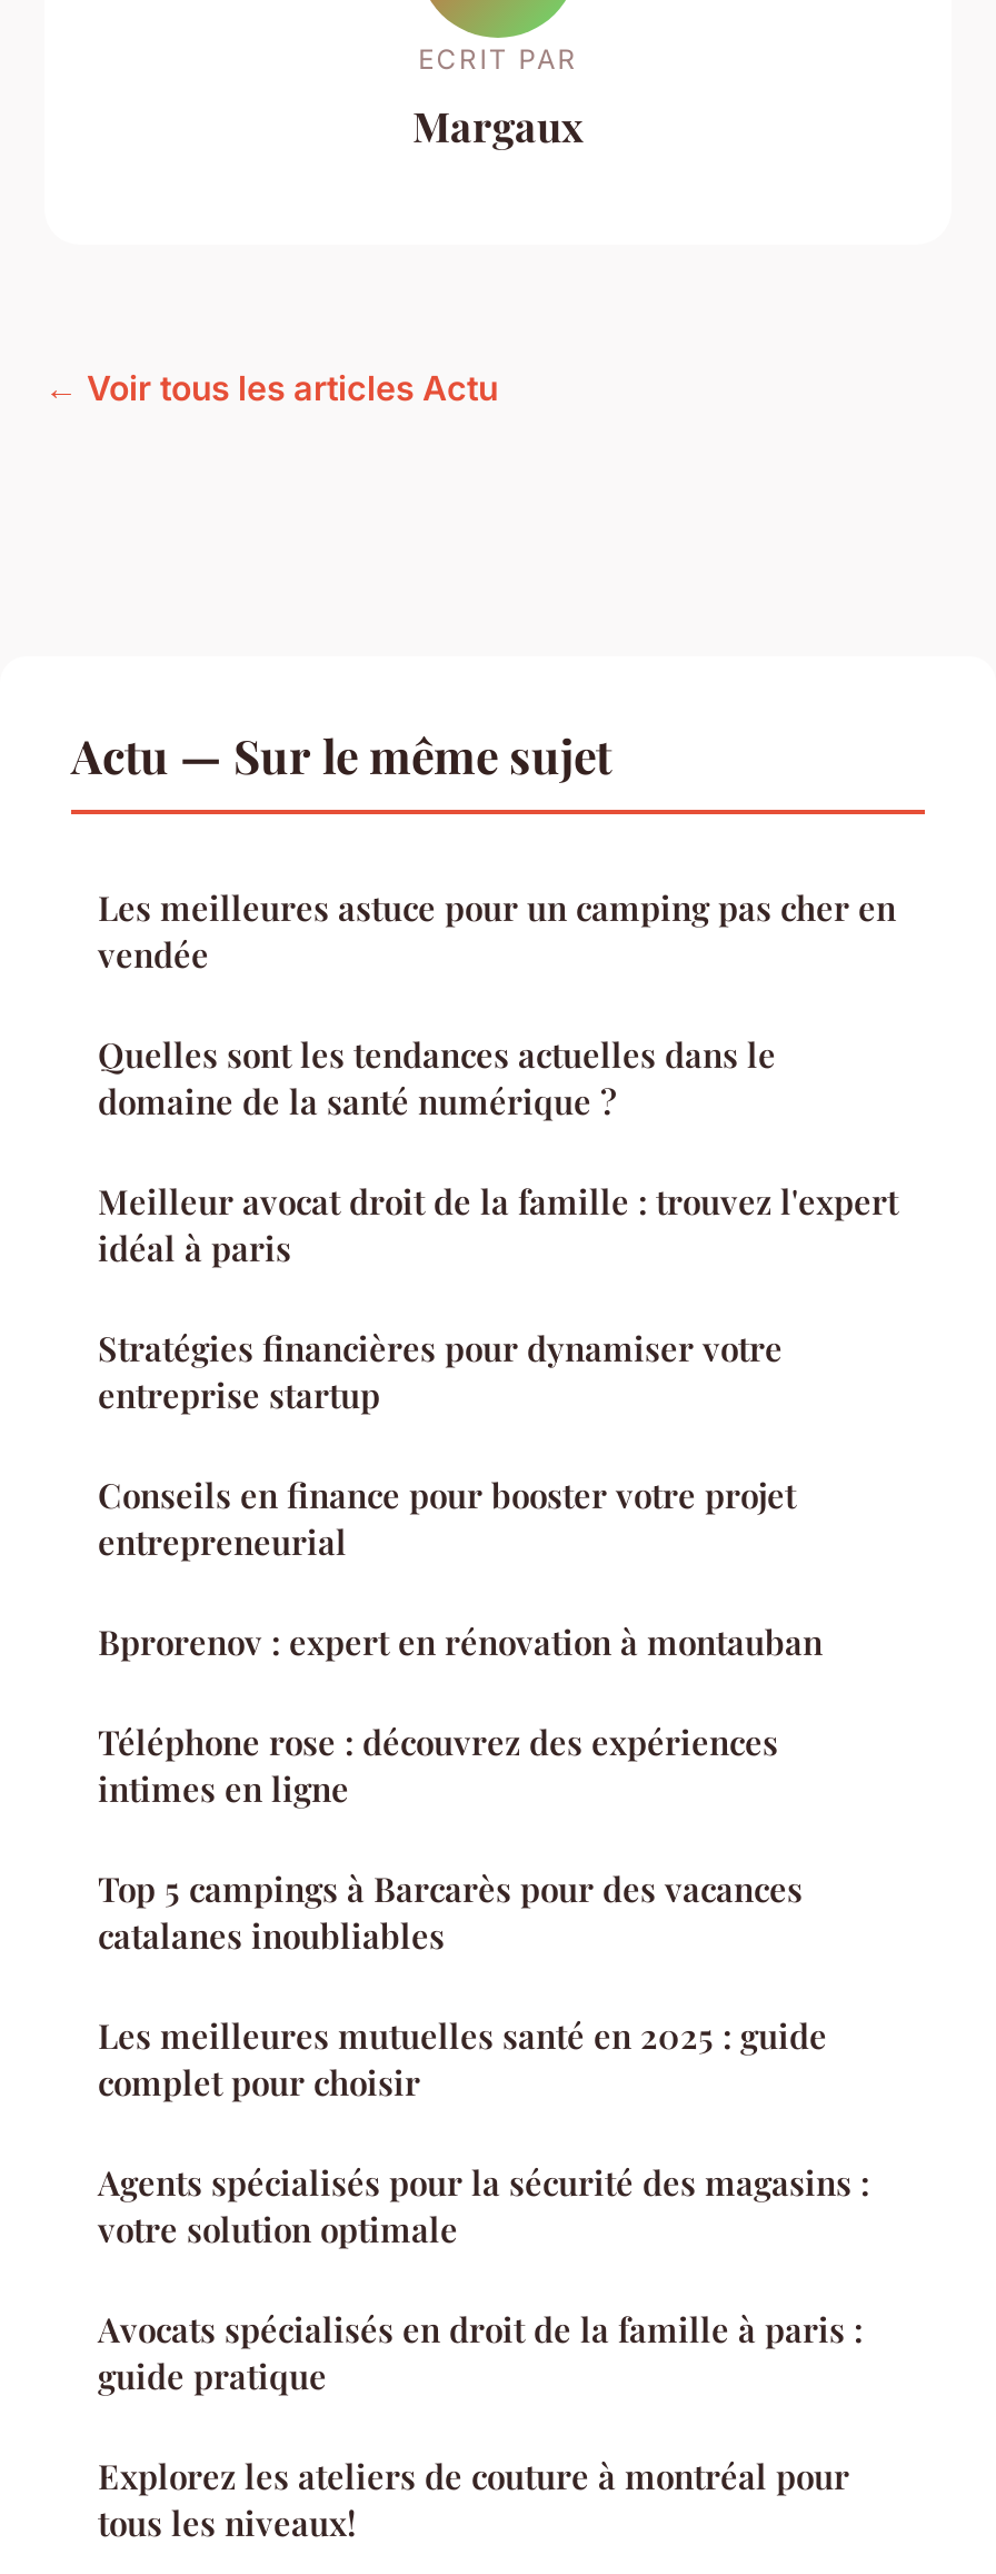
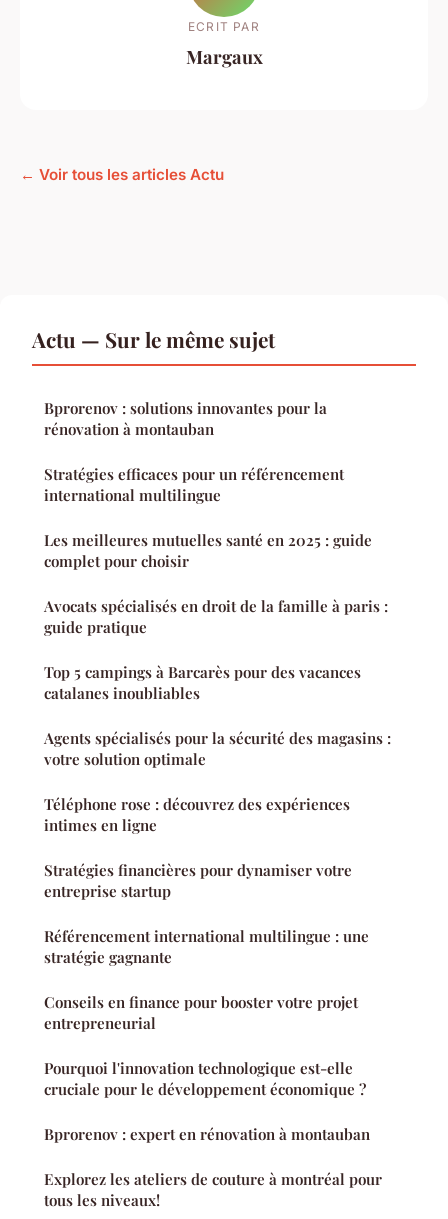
- Les meilleures astuce pour un camping pas cher en
- vendée
- Quelles sont les tendances actuelles dans le
- domaine de la santé numérique ?
- Meilleur avocat droit de la famille : trouvez l'expert
- idéal à paris
+ Bprorenov : solutions innovantes pour la
+ rénovation à montauban
+ Stratégies efficaces pour un référencement
+ international multilingue

moved down: Téléphone rose : découvrez des expériences | intimes en ligne | Stratégies financières pour dynamiser votre | entreprise startup

moved down: Conseils en finance pour booster votre projet | entrepreneurial

moved down: Bprorenov : expert en rénovation à montauban

moved down: Top 5 campings à Barcarès pour des vacances | catalanes inoubliables

moved up: Les meilleures mutuelles santé en 2025 : guide | complet pour choisir

moved down: Agents spécialisés pour la sécurité des magasins : | votre solution optimale

moved up: Avocats spécialisés en droit de la famille à paris : | guide pratique

+ Référencement international multilingue : une
+ stratégie gagnante
+ Pourquoi l'innovation technologique est-elle
+ cruciale pour le développement économique ?
